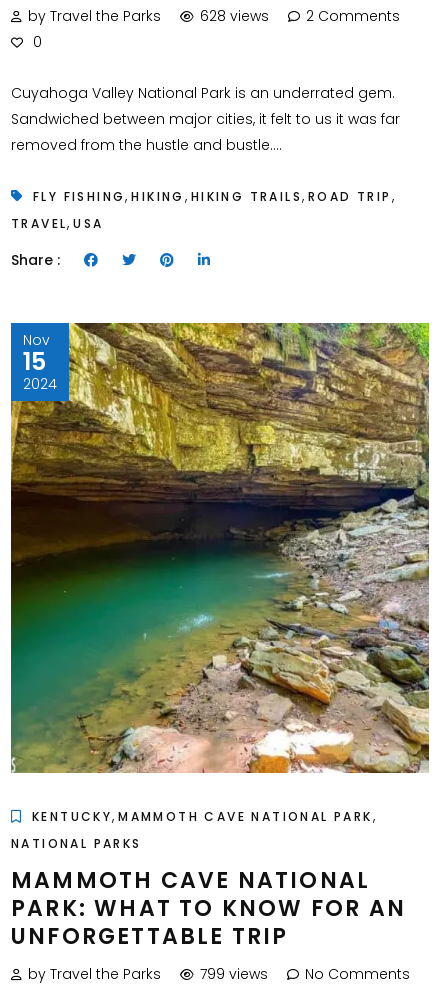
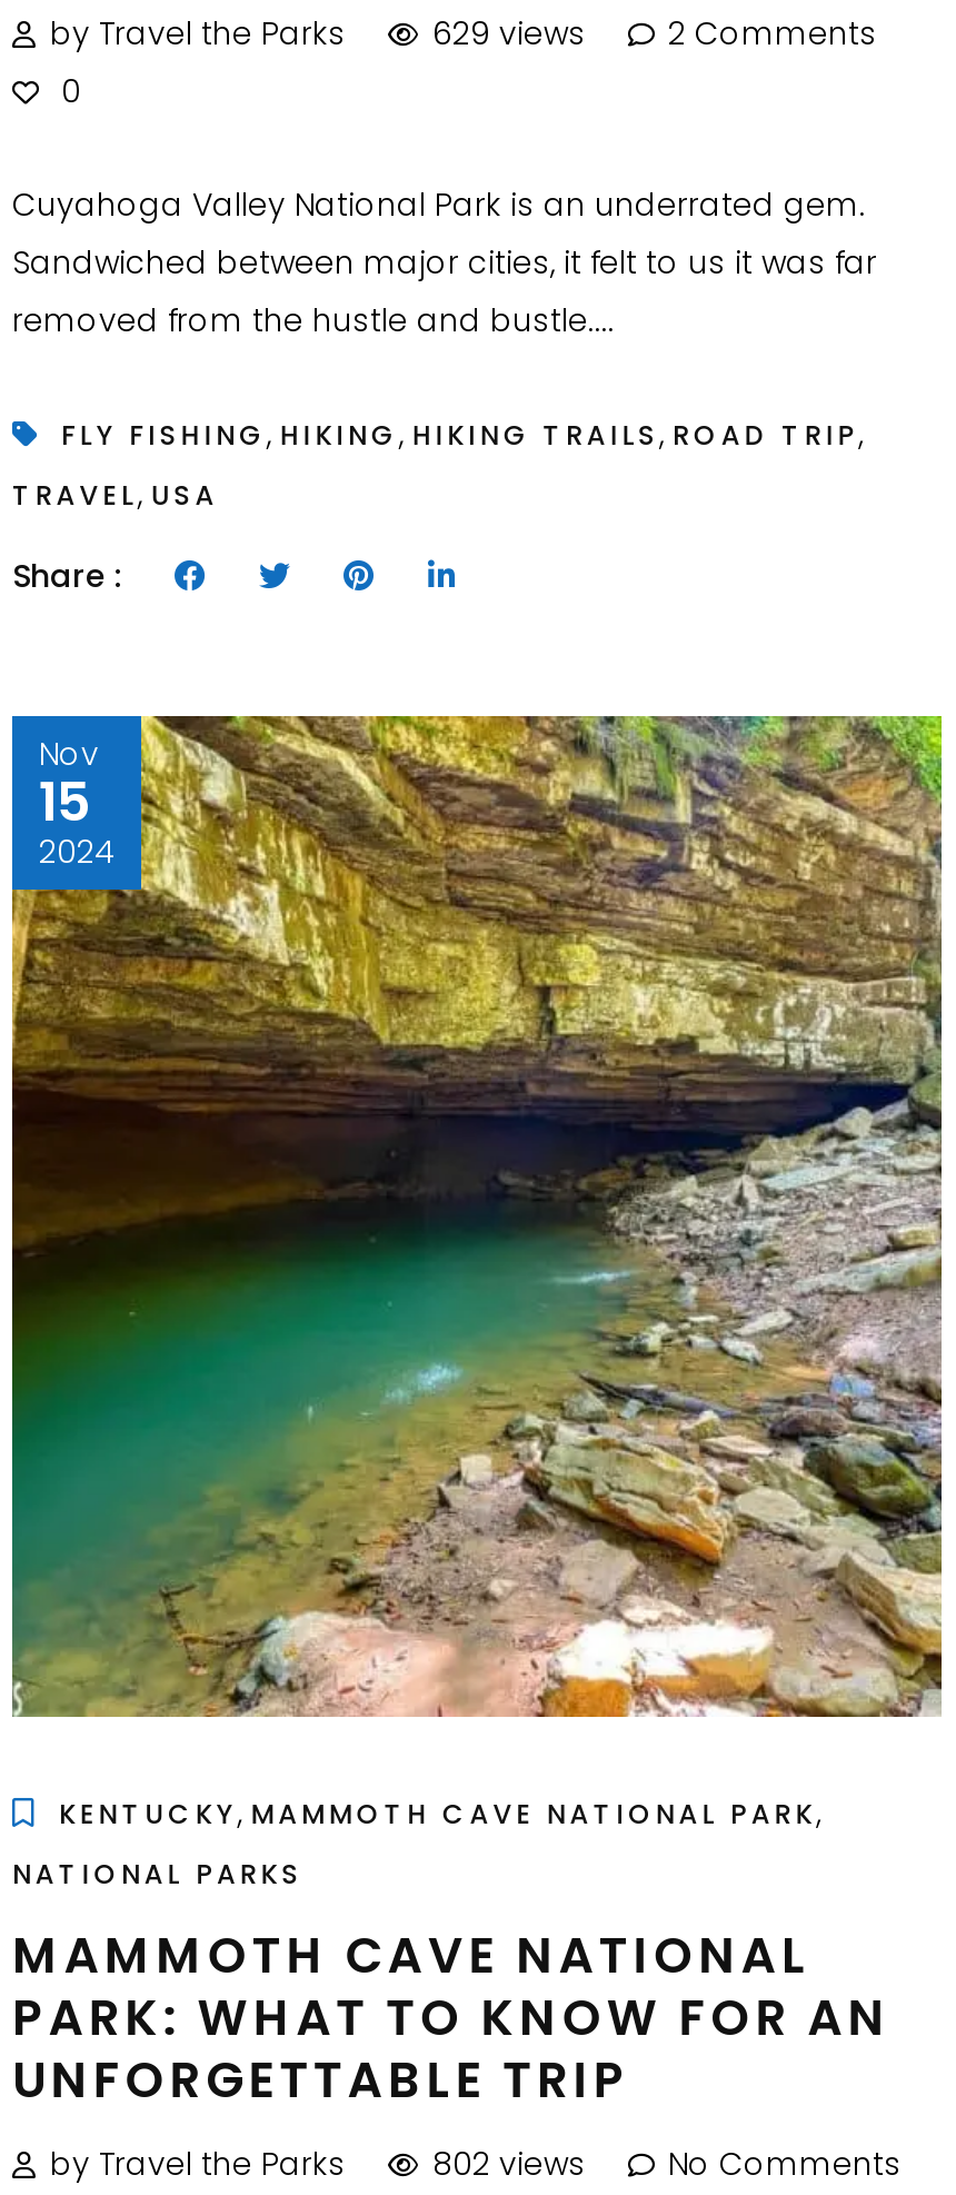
- by Travel the Parks 628 views 2 Comments
+ by Travel the Parks 629 views 2 Comments

- by Travel the Parks 799 views No Comments
+ by Travel the Parks 802 views No Comments
